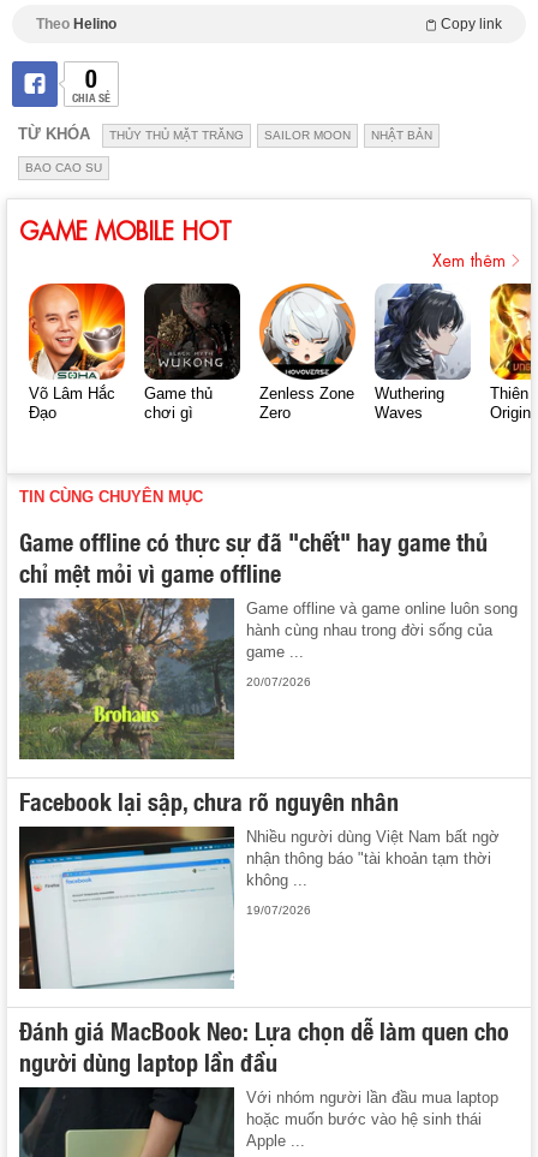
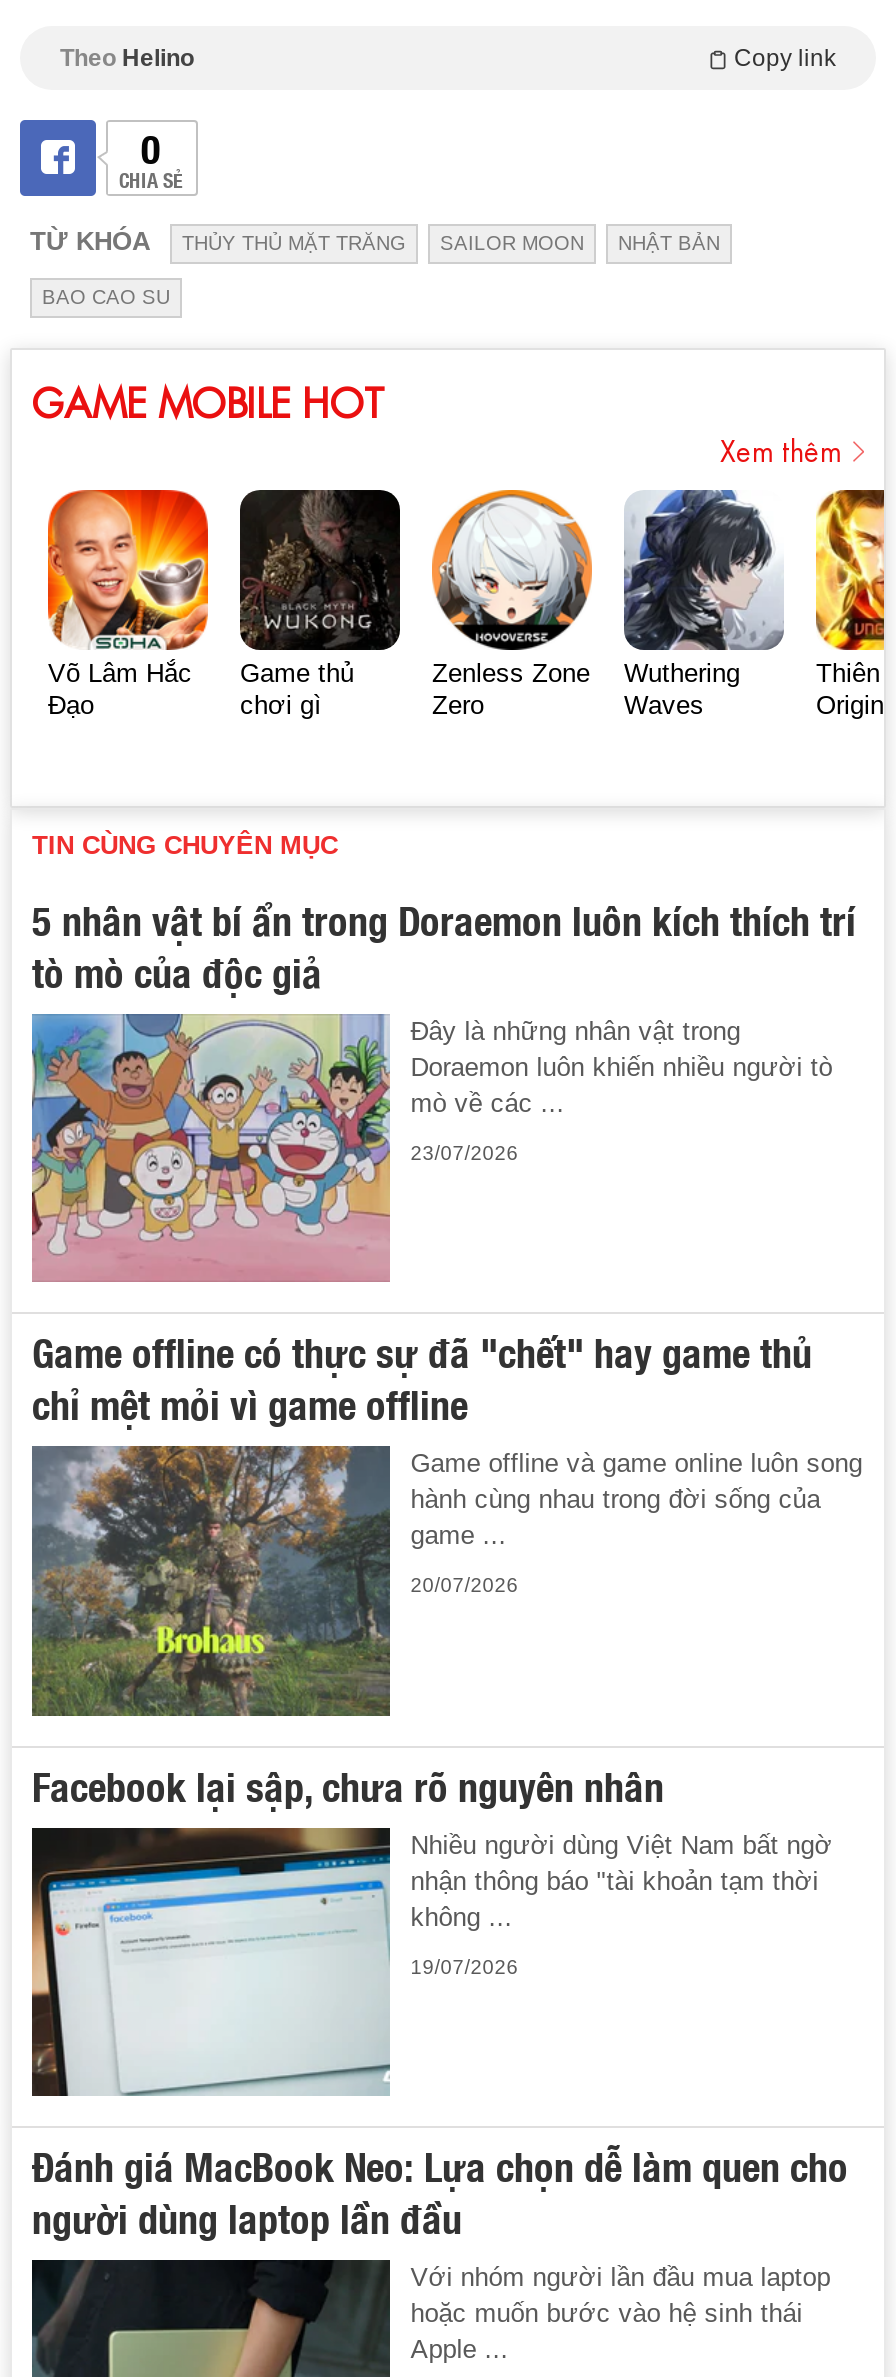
+ [image]
+ 5 nhân vật bí ẩn trong Doraemon luôn kích thích trí
+ tò mò của độc giả
+ Đây là những nhân vật trong
+ Doraemon luôn khiến nhiều người tò
+ mò về các ...
+ 23/07/2026
